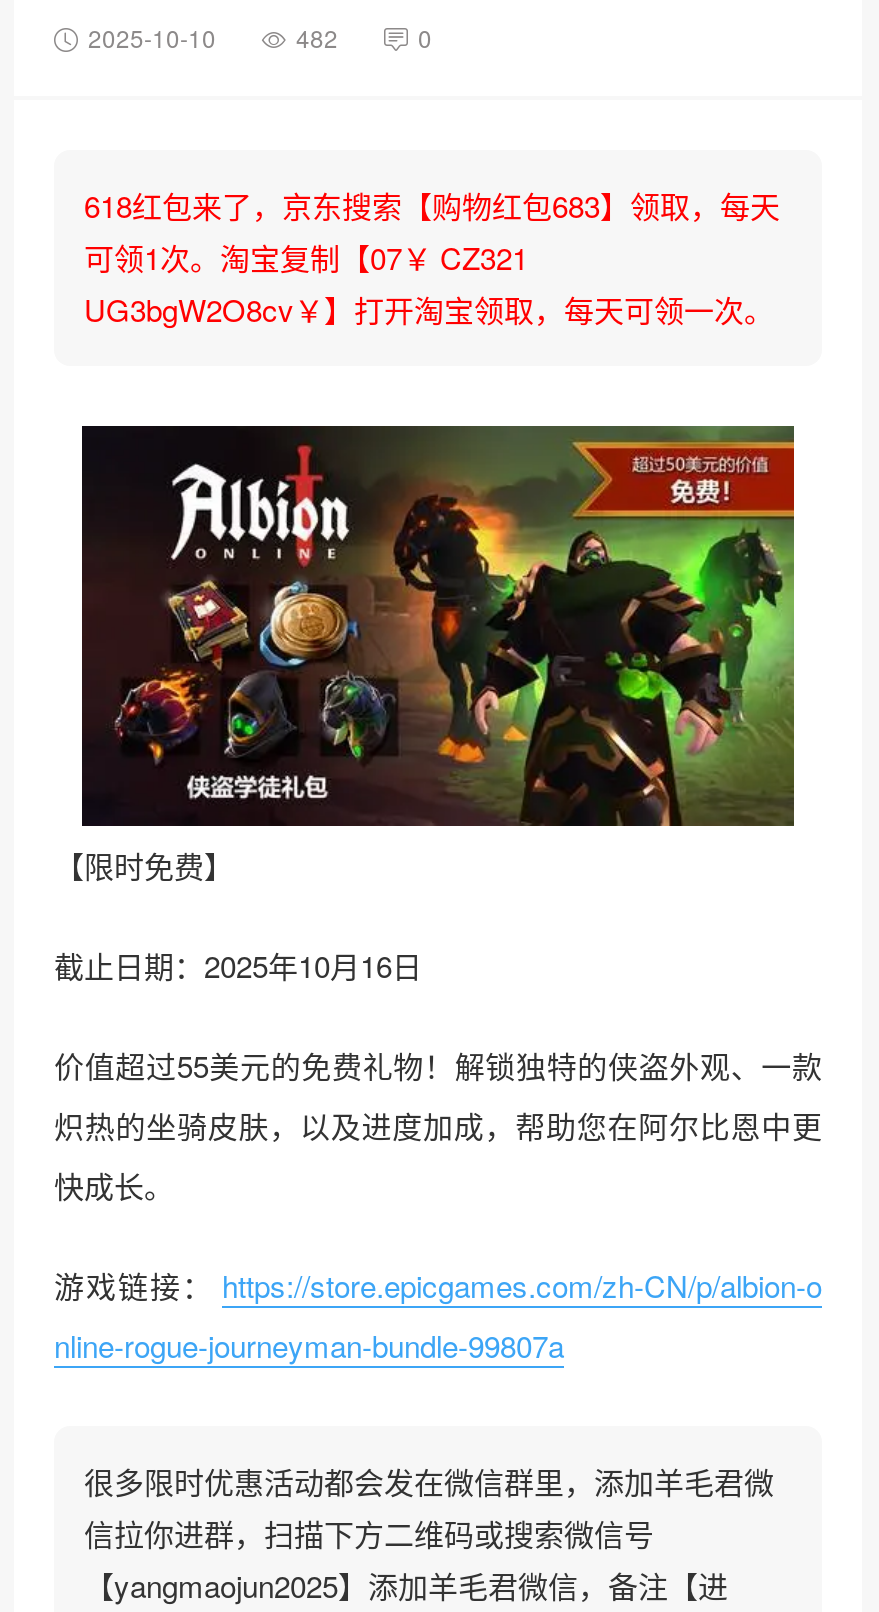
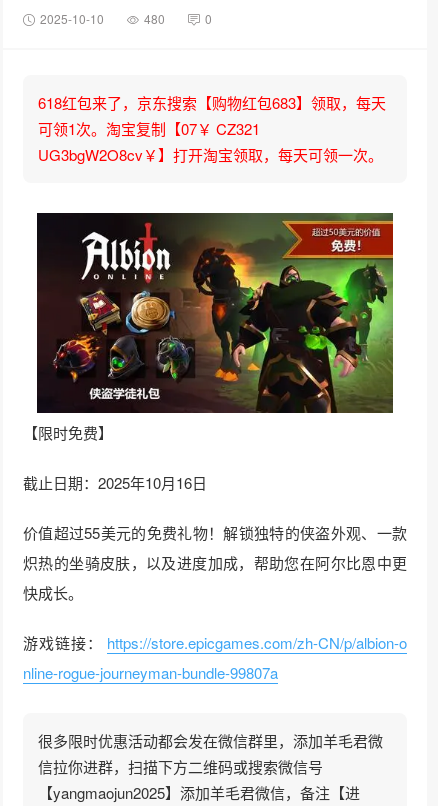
- 482
+ 480
